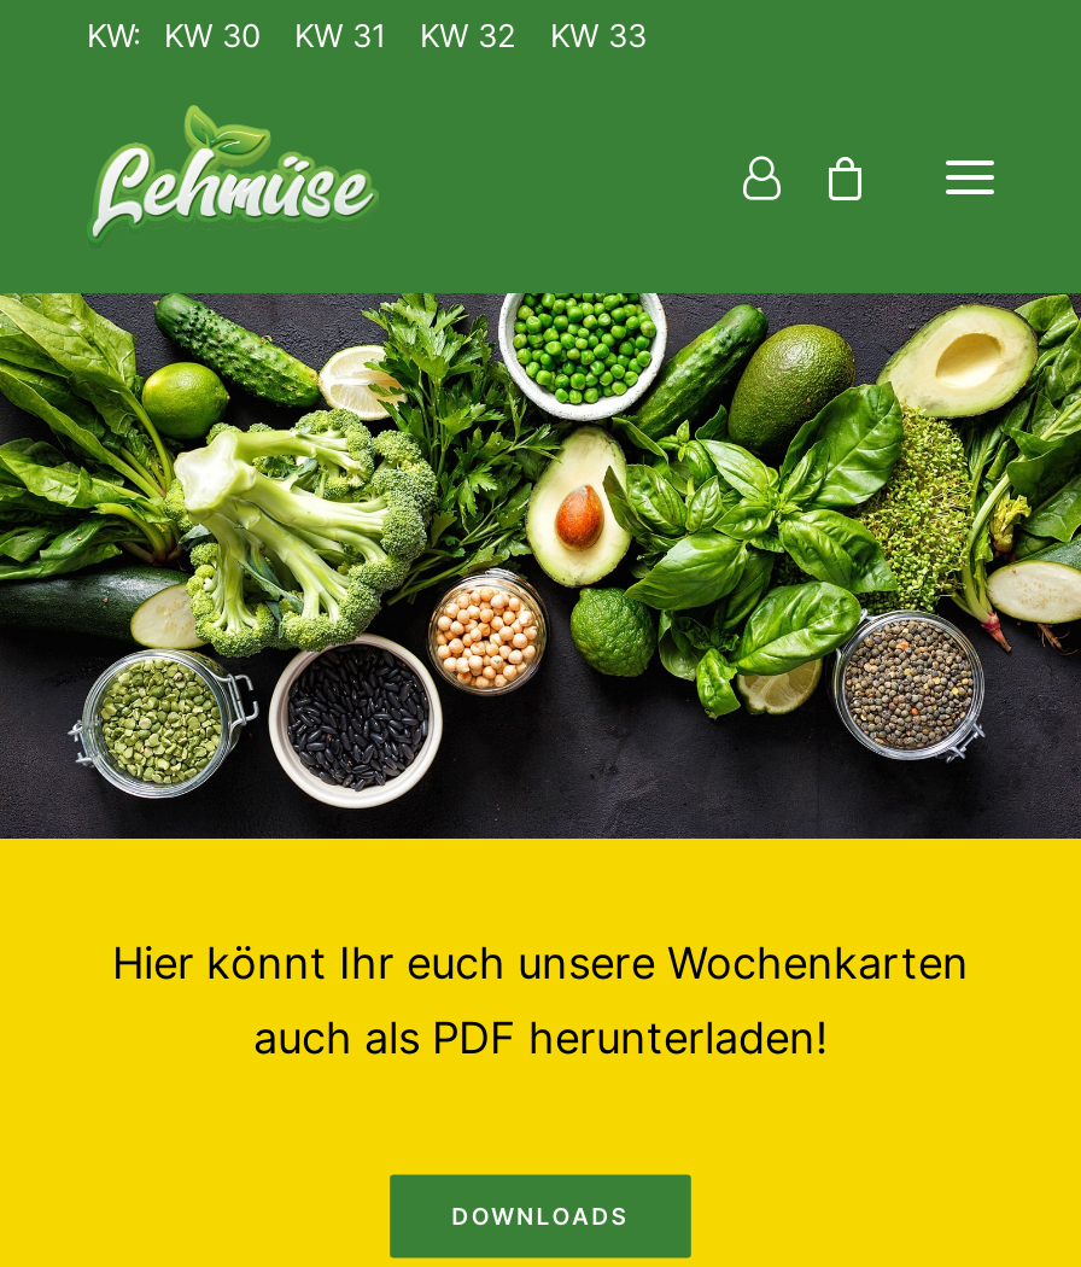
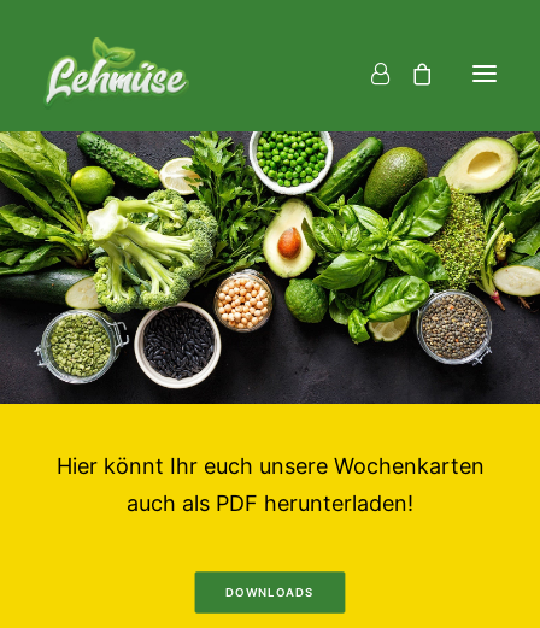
- KW: KW 30
- KW 31
- KW 32
- KW 33
